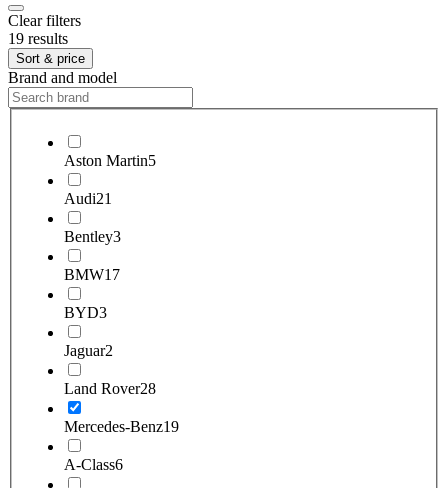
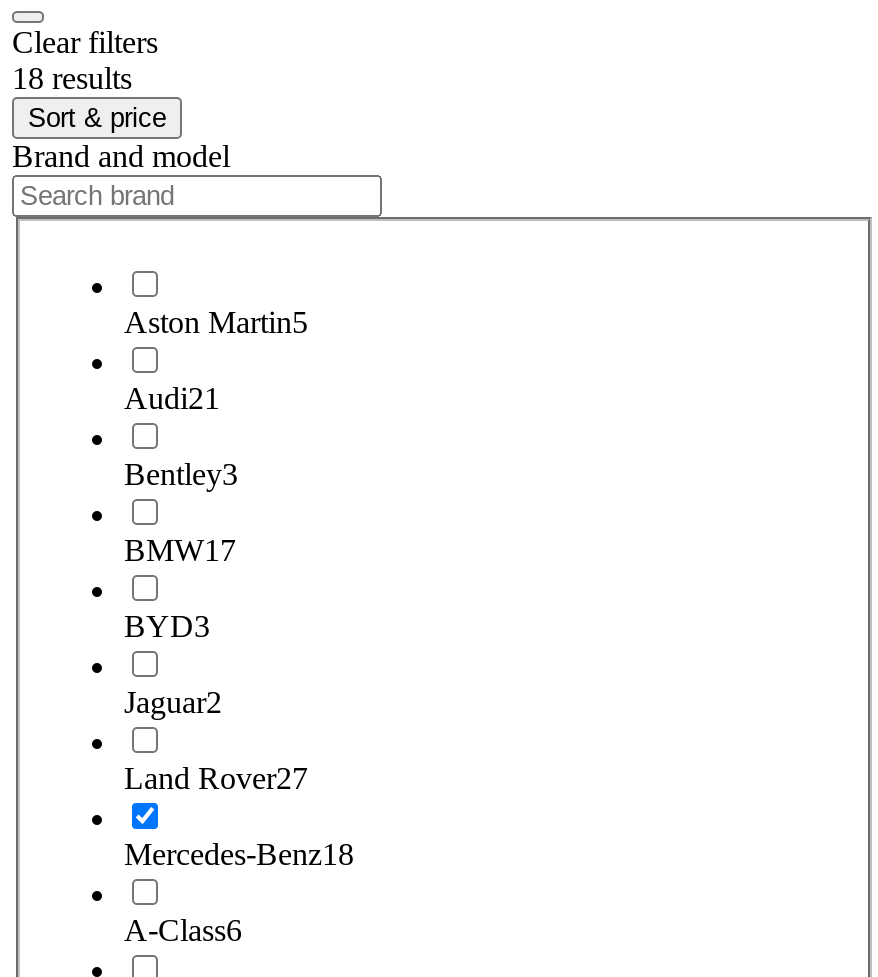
- 19 results
+ 18 results

- Land Rover28
+ Land Rover27

- Mercedes-Benz19
+ Mercedes-Benz18
